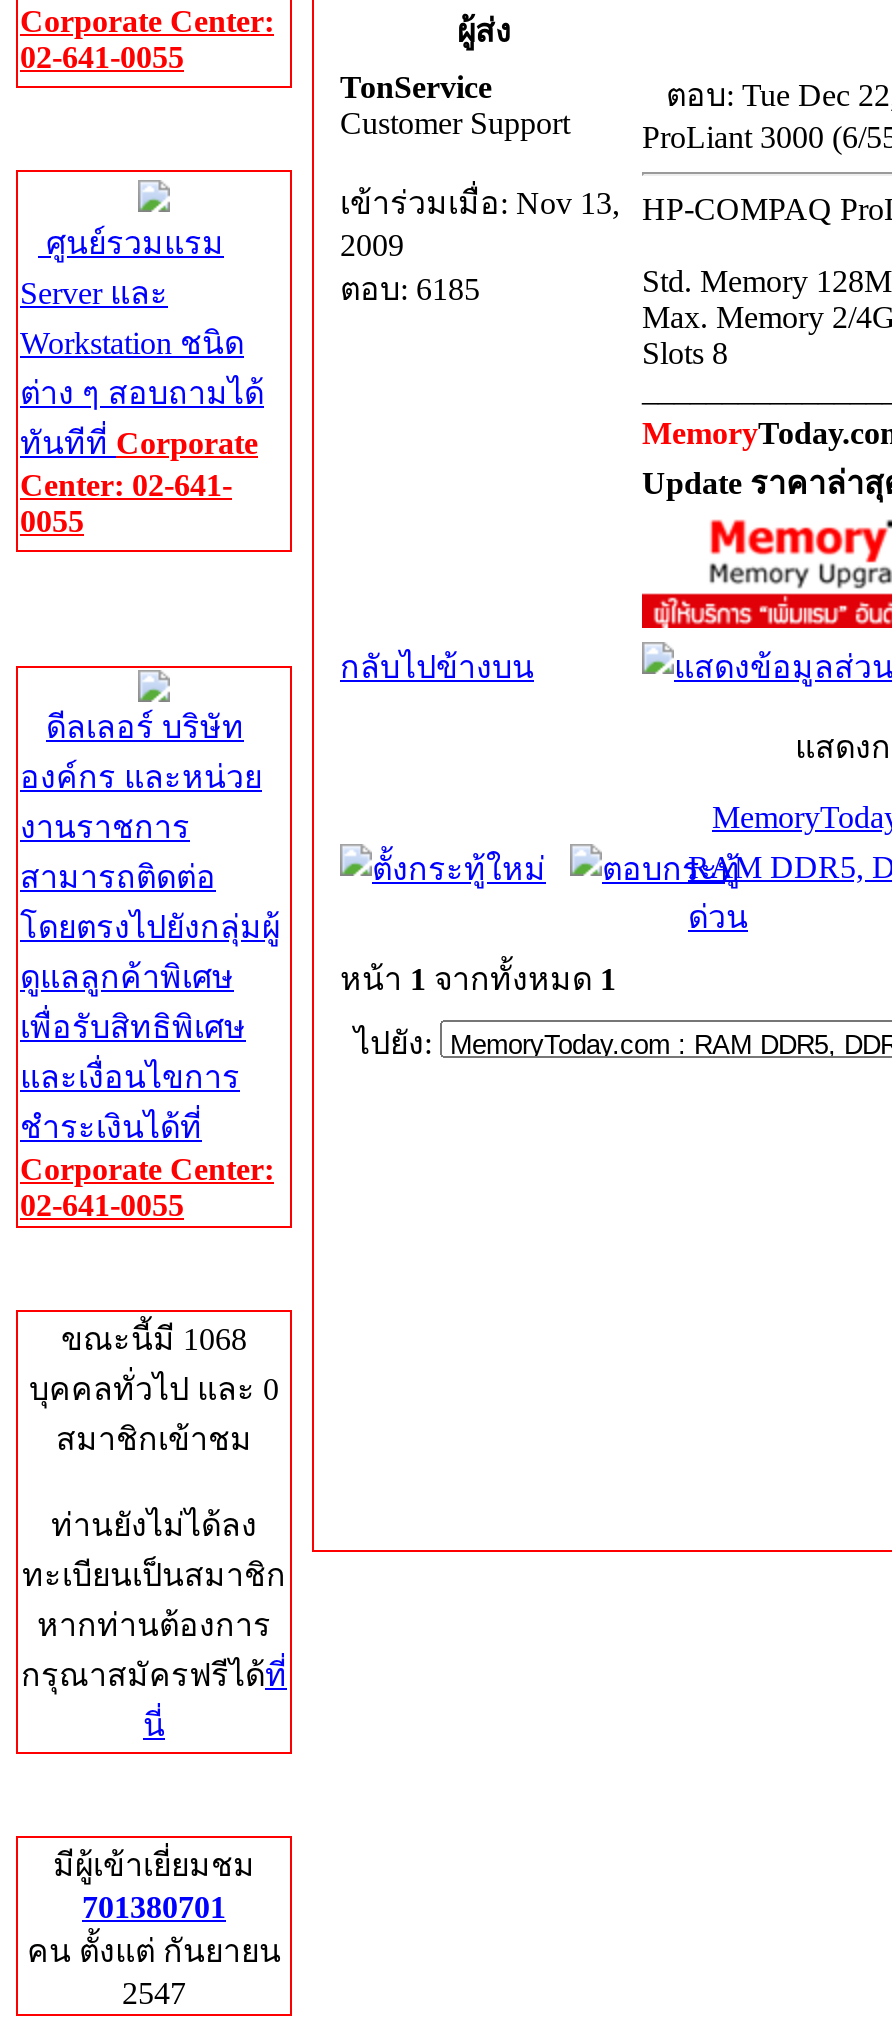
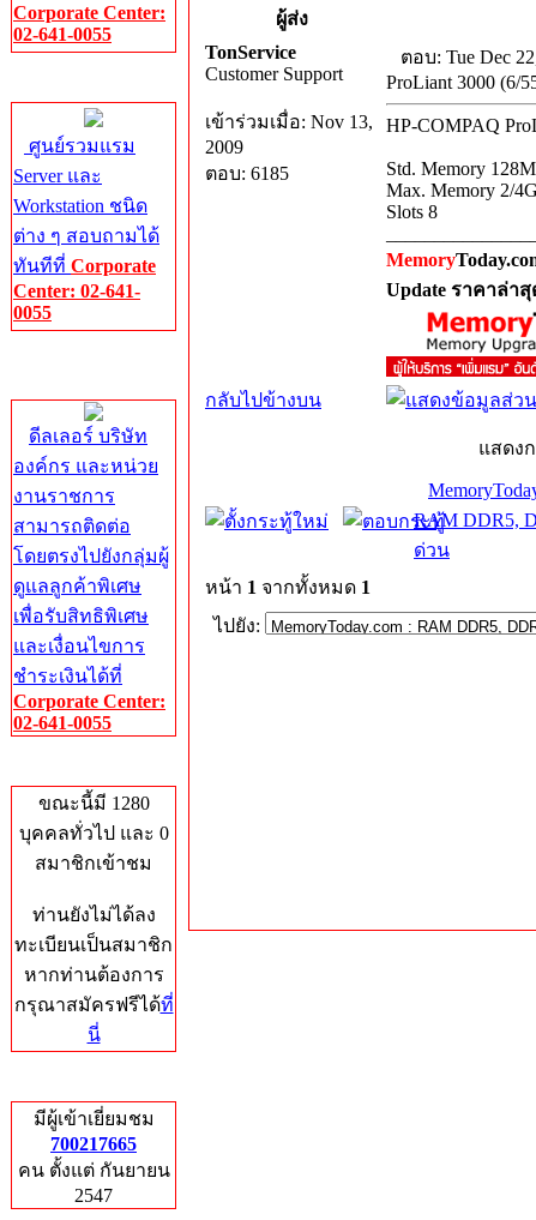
- ขณะนี้มี 1068
+ ขณะนี้มี 1280

- 701380701
+ 700217665
